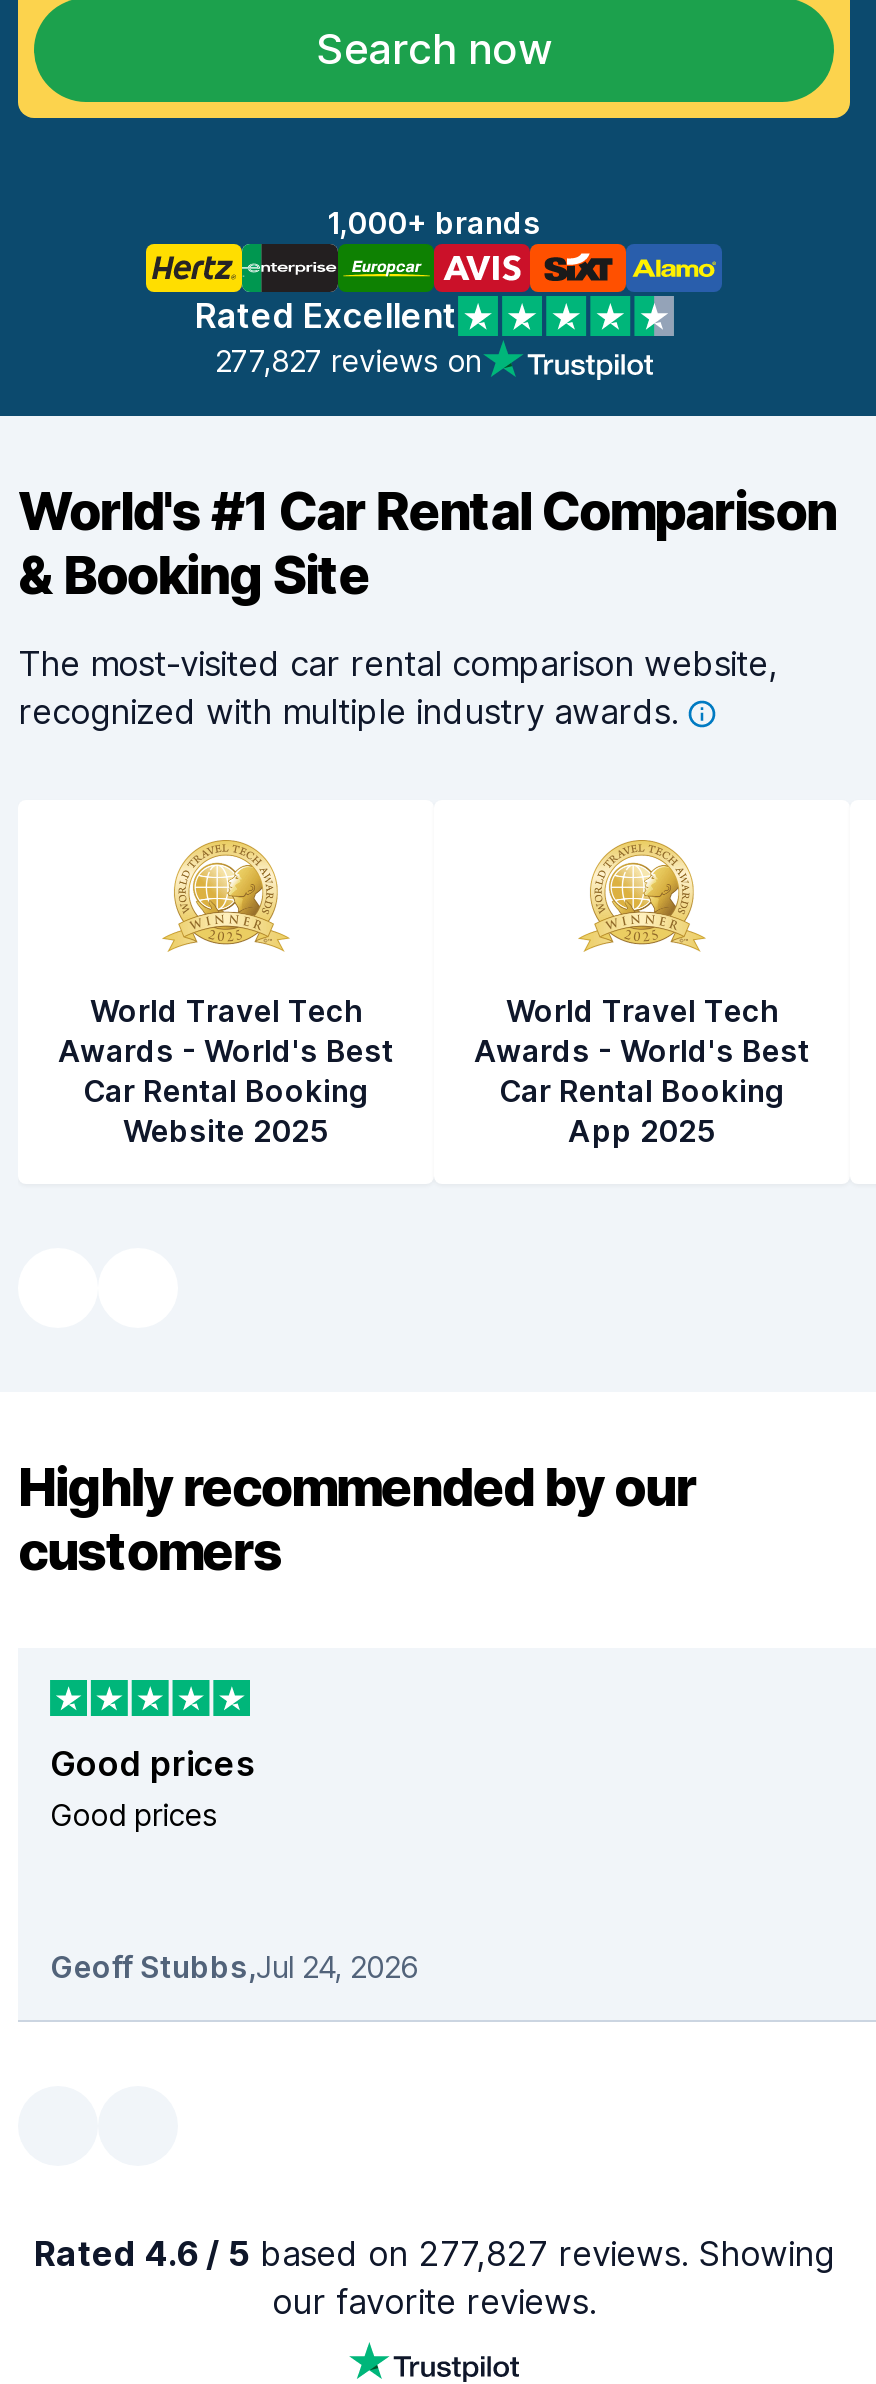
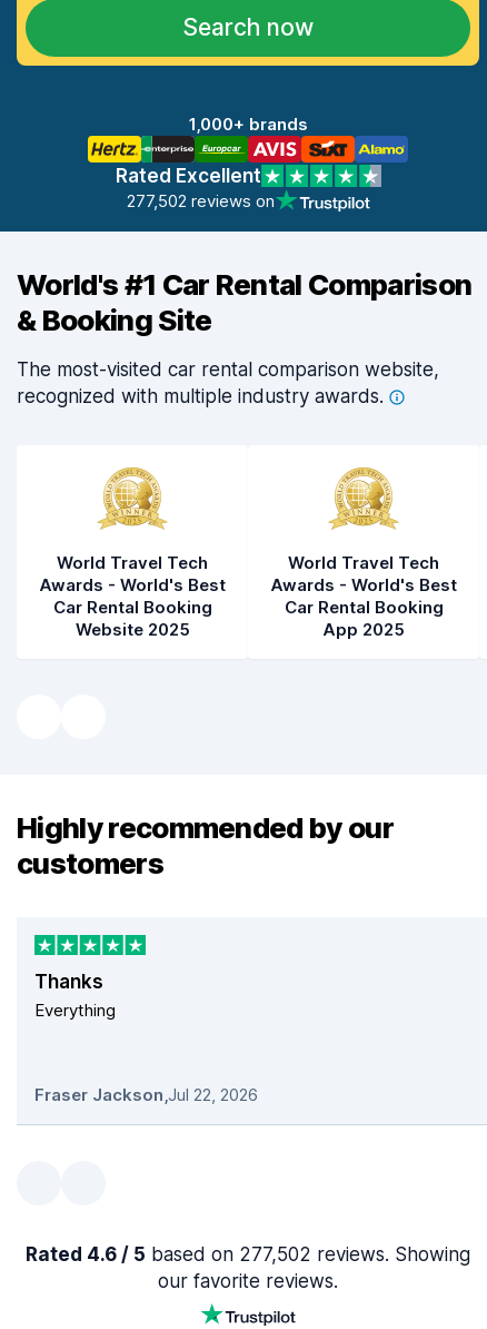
- 277,827 reviews on
+ 277,502 reviews on

- Good prices
- Good prices
+ Thanks
+ Everything

- Geoff Stubbs,Jul 24, 2026
+ Fraser Jackson,Jul 22, 2026

- Rated 4.6 / 5 based on 277,827 reviews. Showing
+ Rated 4.6 / 5 based on 277,502 reviews. Showing
